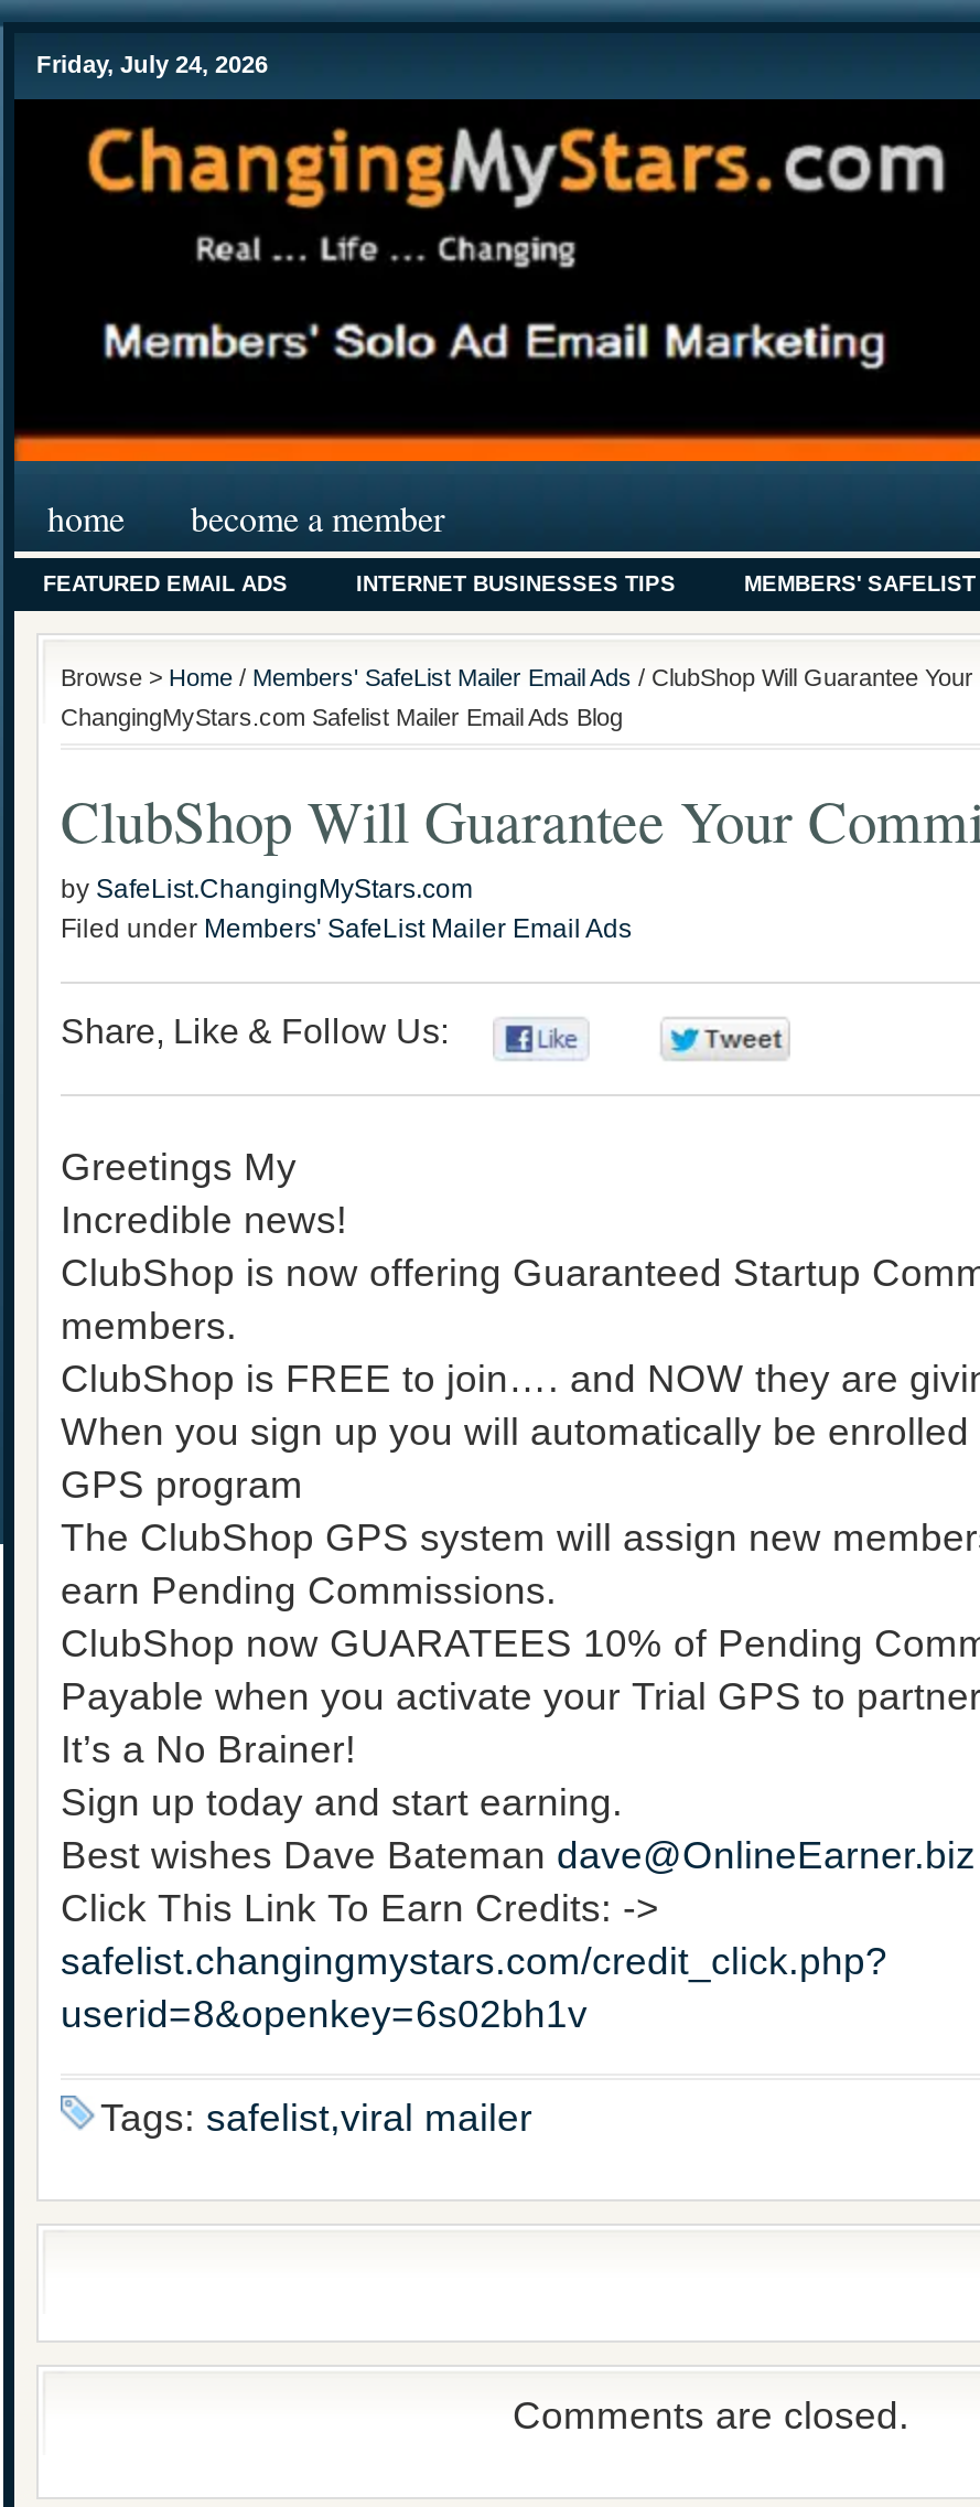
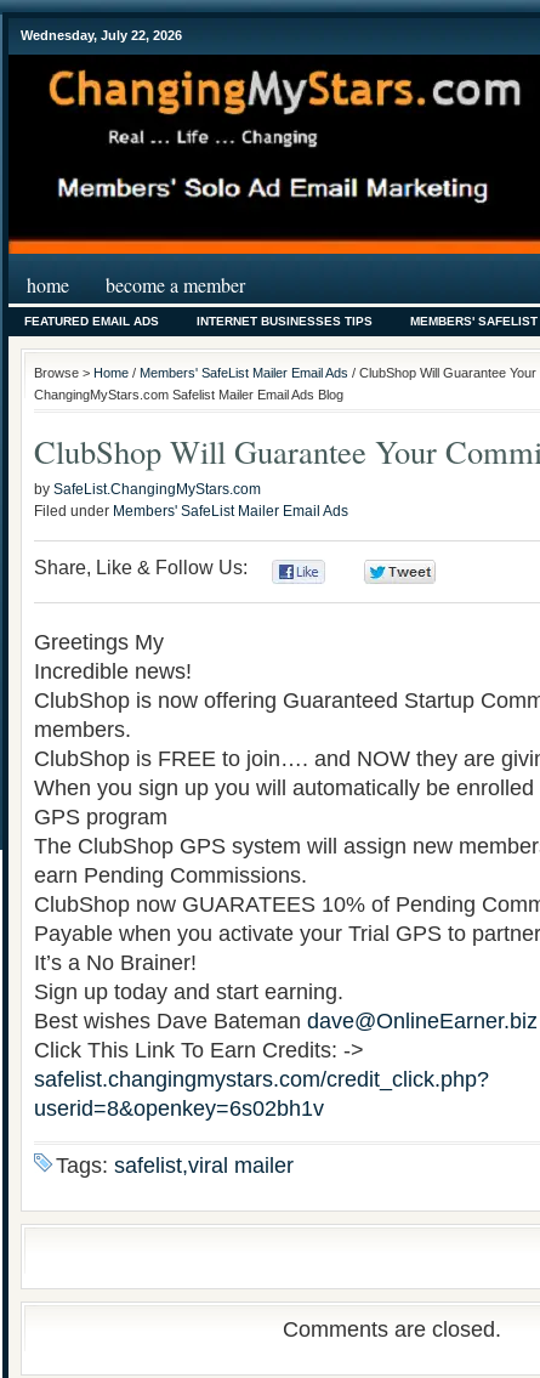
- Friday, July 24, 2026
+ Wednesday, July 22, 2026
